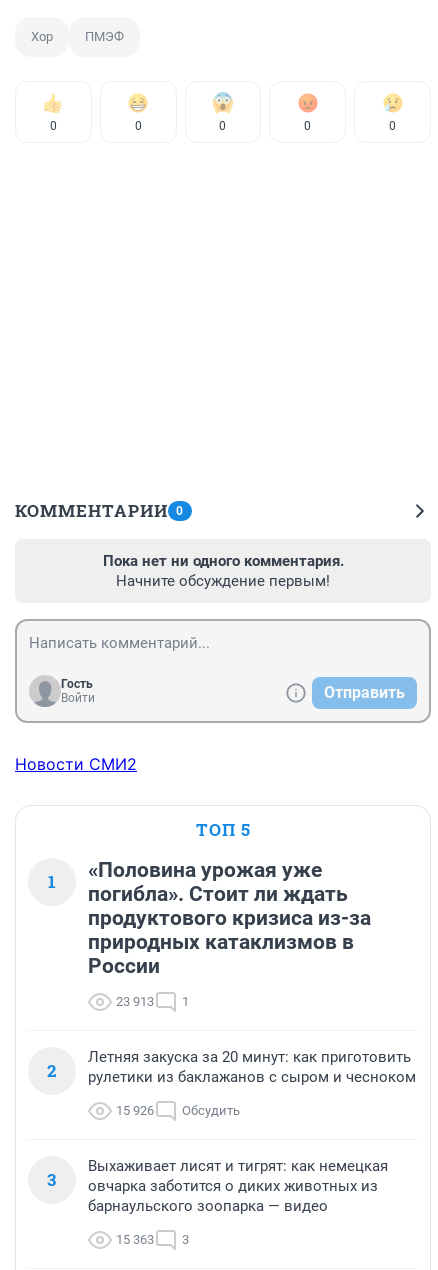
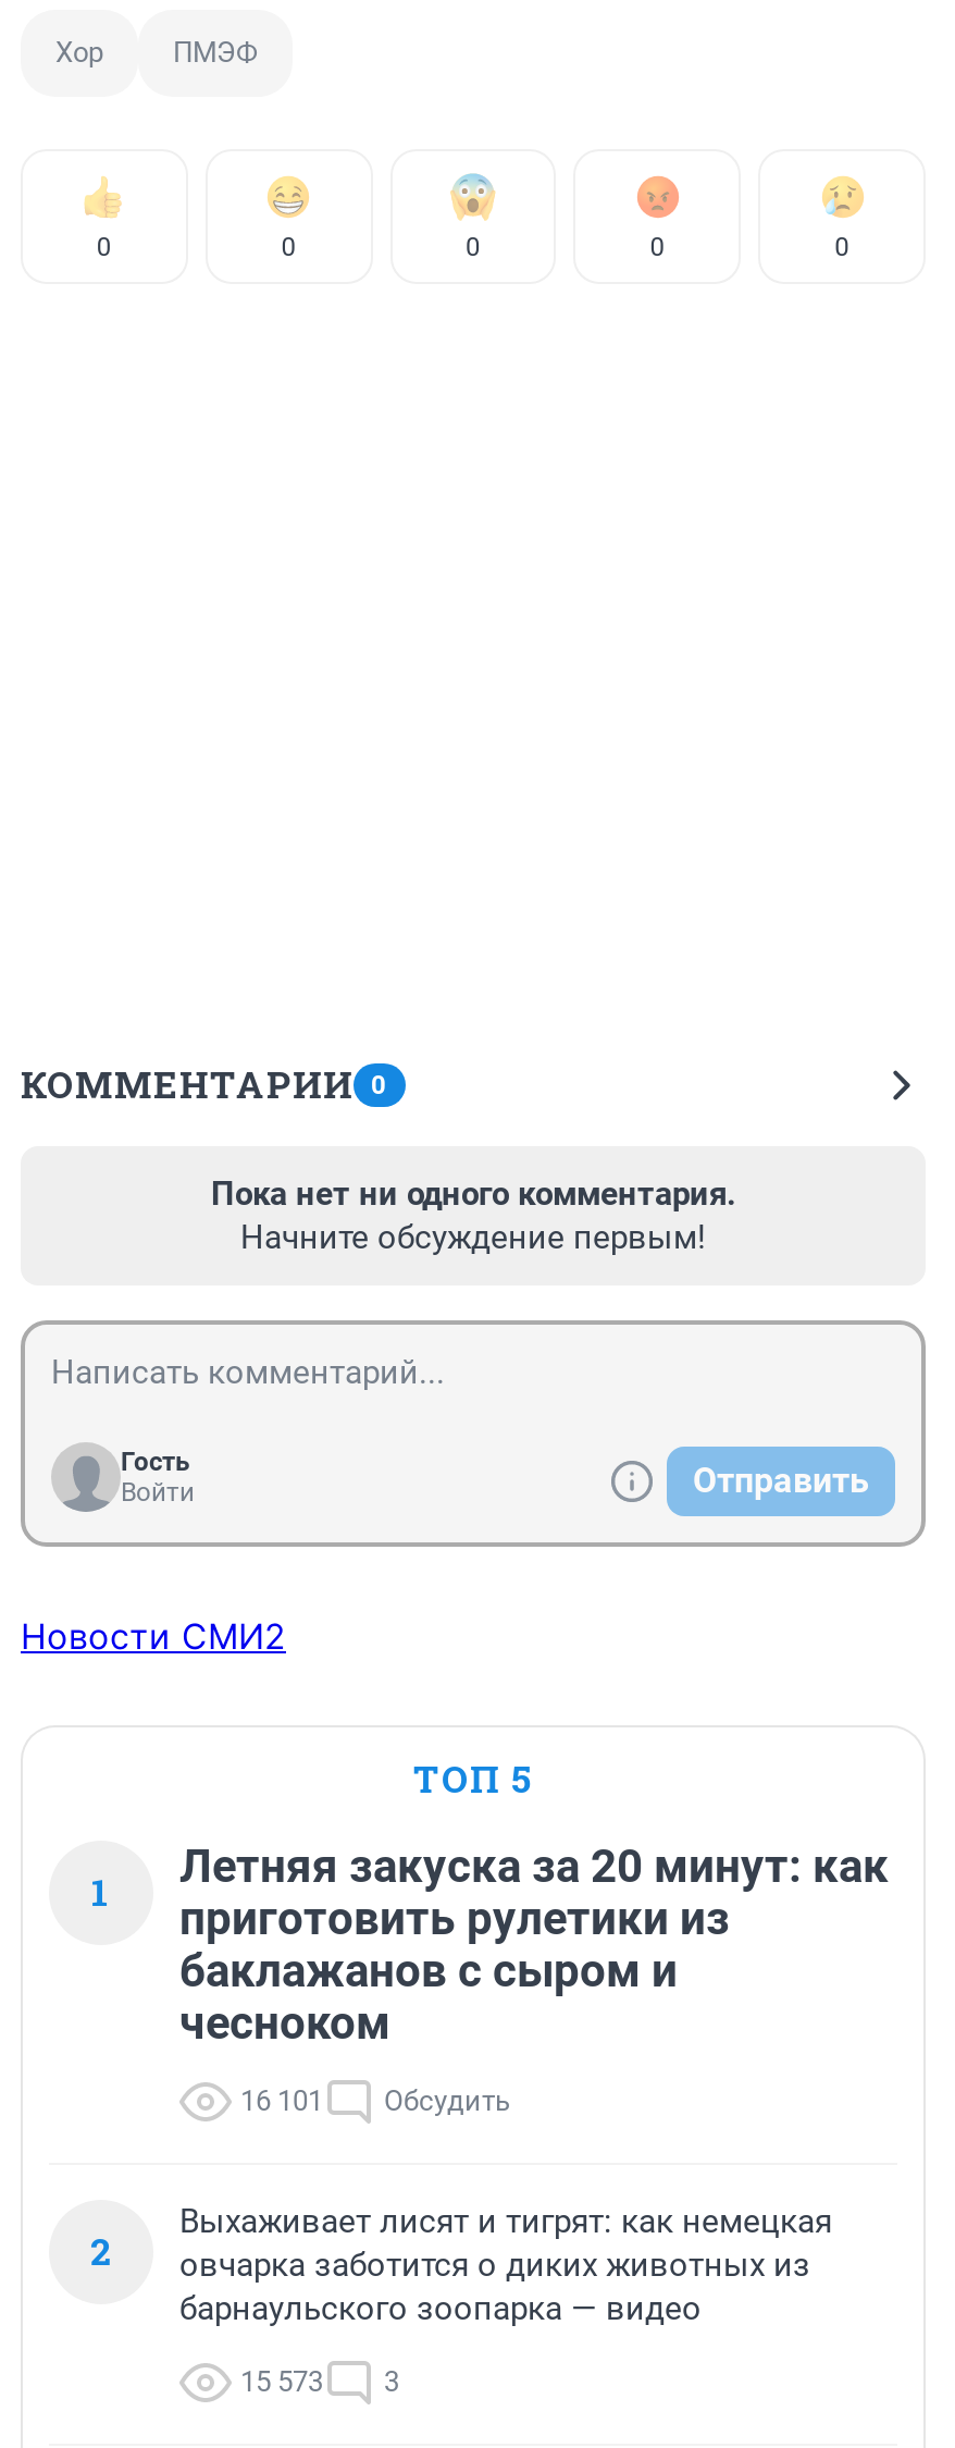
- «Половина урожая уже
- погибла». Стоит ли ждать
- продуктового кризиса из-за
- природных катаклизмов в
- России
+ Летняя закуска за 20 минут: как
+ приготовить рулетики из
+ баклажанов с сыром и
+ чесноком

- 23 913
- 1
+ 16 101
+ Обсудить

- Летняя закуска за 20 минут: как приготовить
- рулетики из баклажанов с сыром и чесноком
- 15 926
- Обсудить
- 3

- 15 363 3
+ 15 573 3
